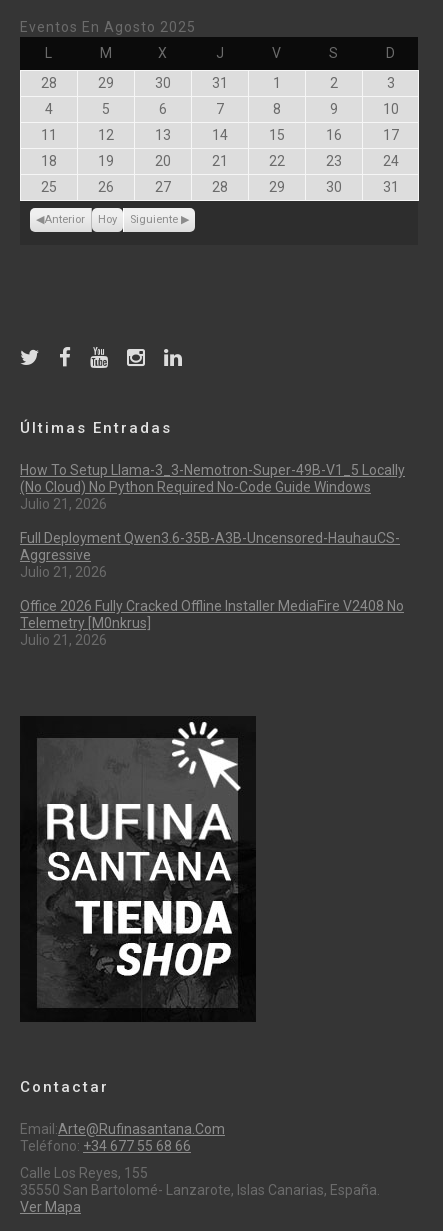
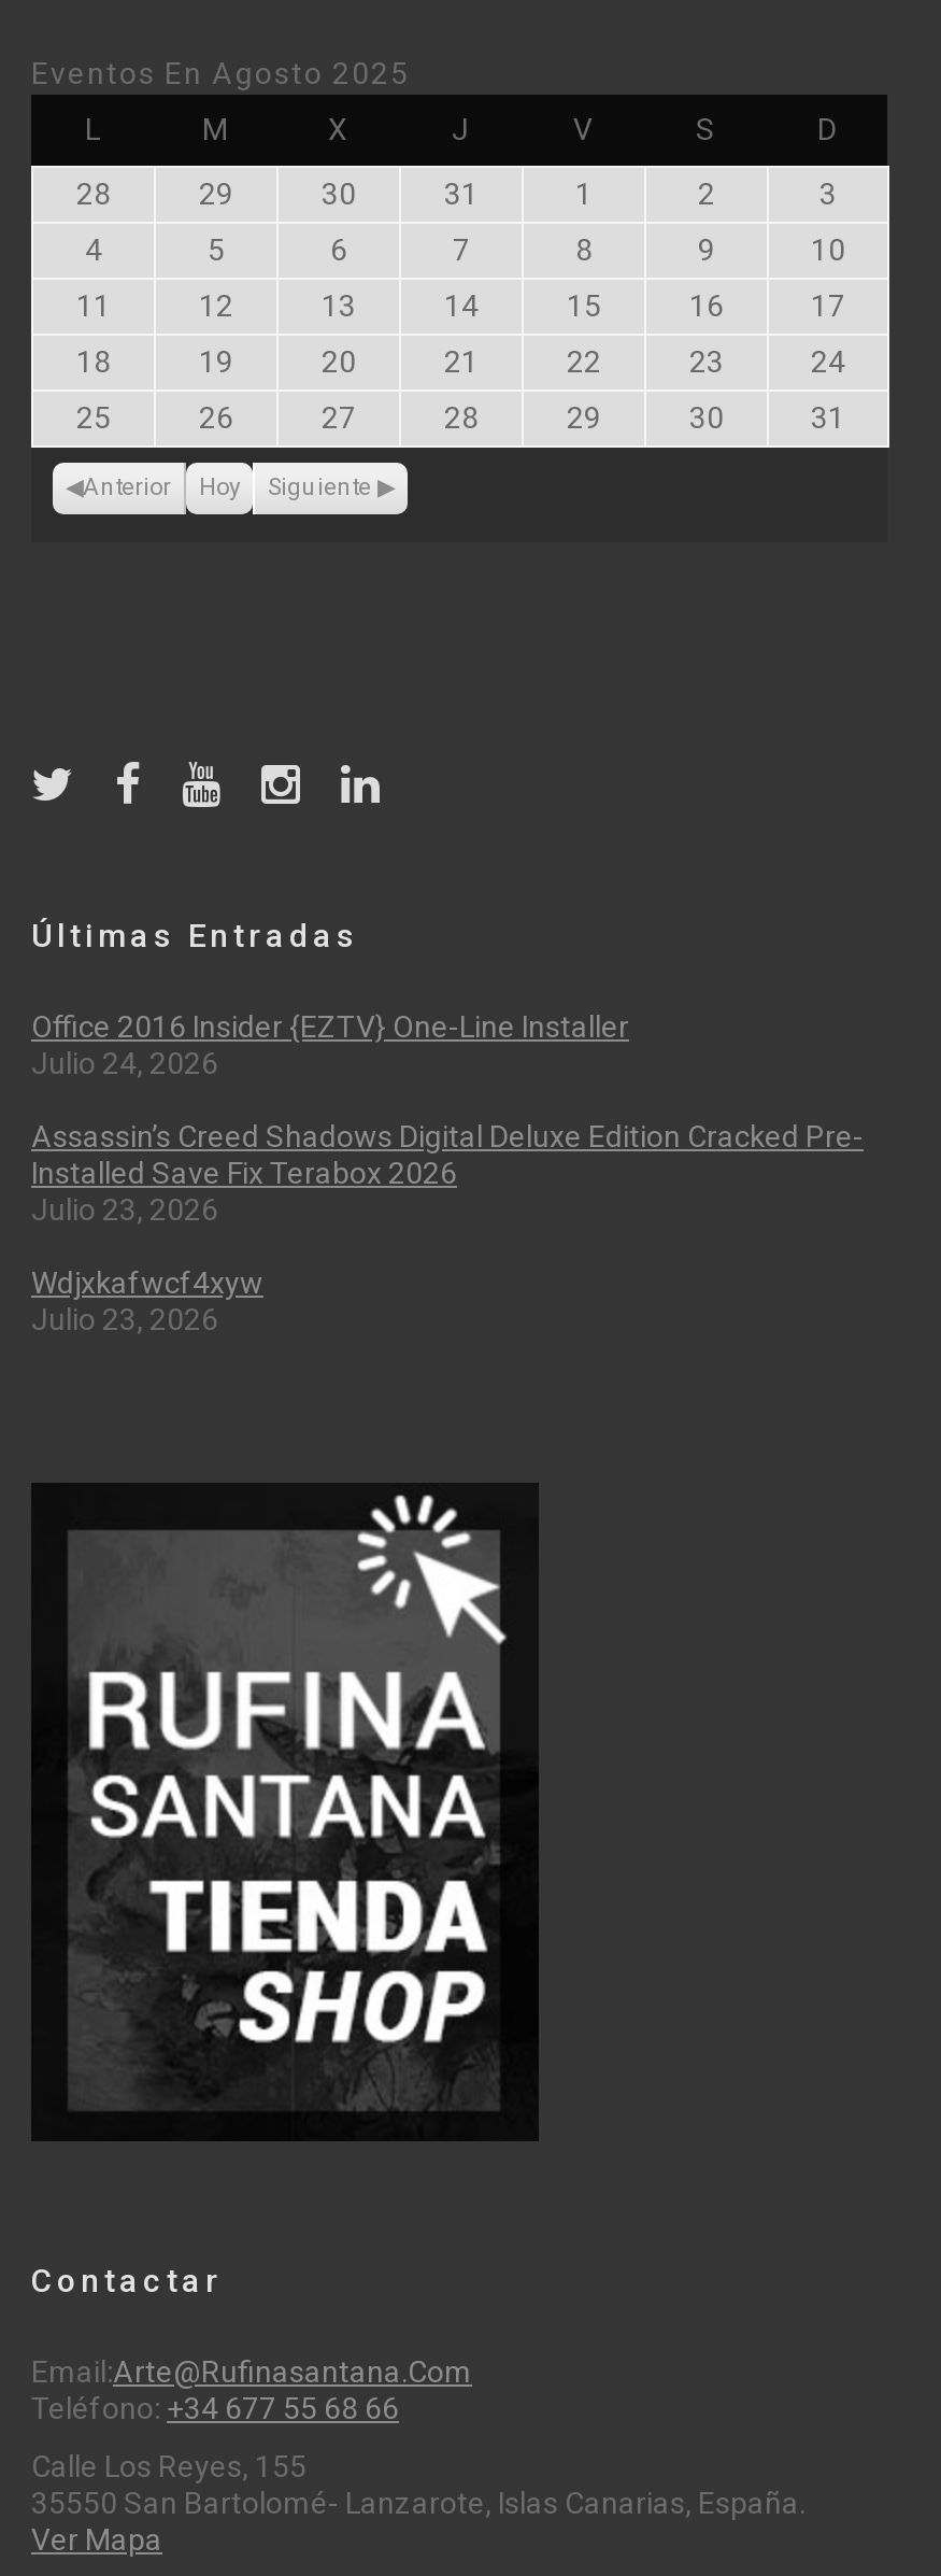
- How To Setup Llama-3_3-Nemotron-Super-49B-V1_5 Locally
- (No Cloud) No Python Required No-Code Guide Windows
- Julio 21, 2026
+ Office 2016 Insider {EZTV} One-Line Installer
+ Julio 24, 2026

- Full Deployment Qwen3.6-35B-A3B-Uncensored-HauhauCS-
- Aggressive
- Julio 21, 2026
+ Assassin’s Creed Shadows Digital Deluxe Edition Cracked Pre-
+ Installed Save Fix Terabox 2026
+ Julio 23, 2026

- Office 2026 Fully Cracked Offline Installer MediaFire V2408 No
- Telemetry [m0nkrus]
- Julio 21, 2026
+ Wdjxkafwcf4xyw
+ Julio 23, 2026
